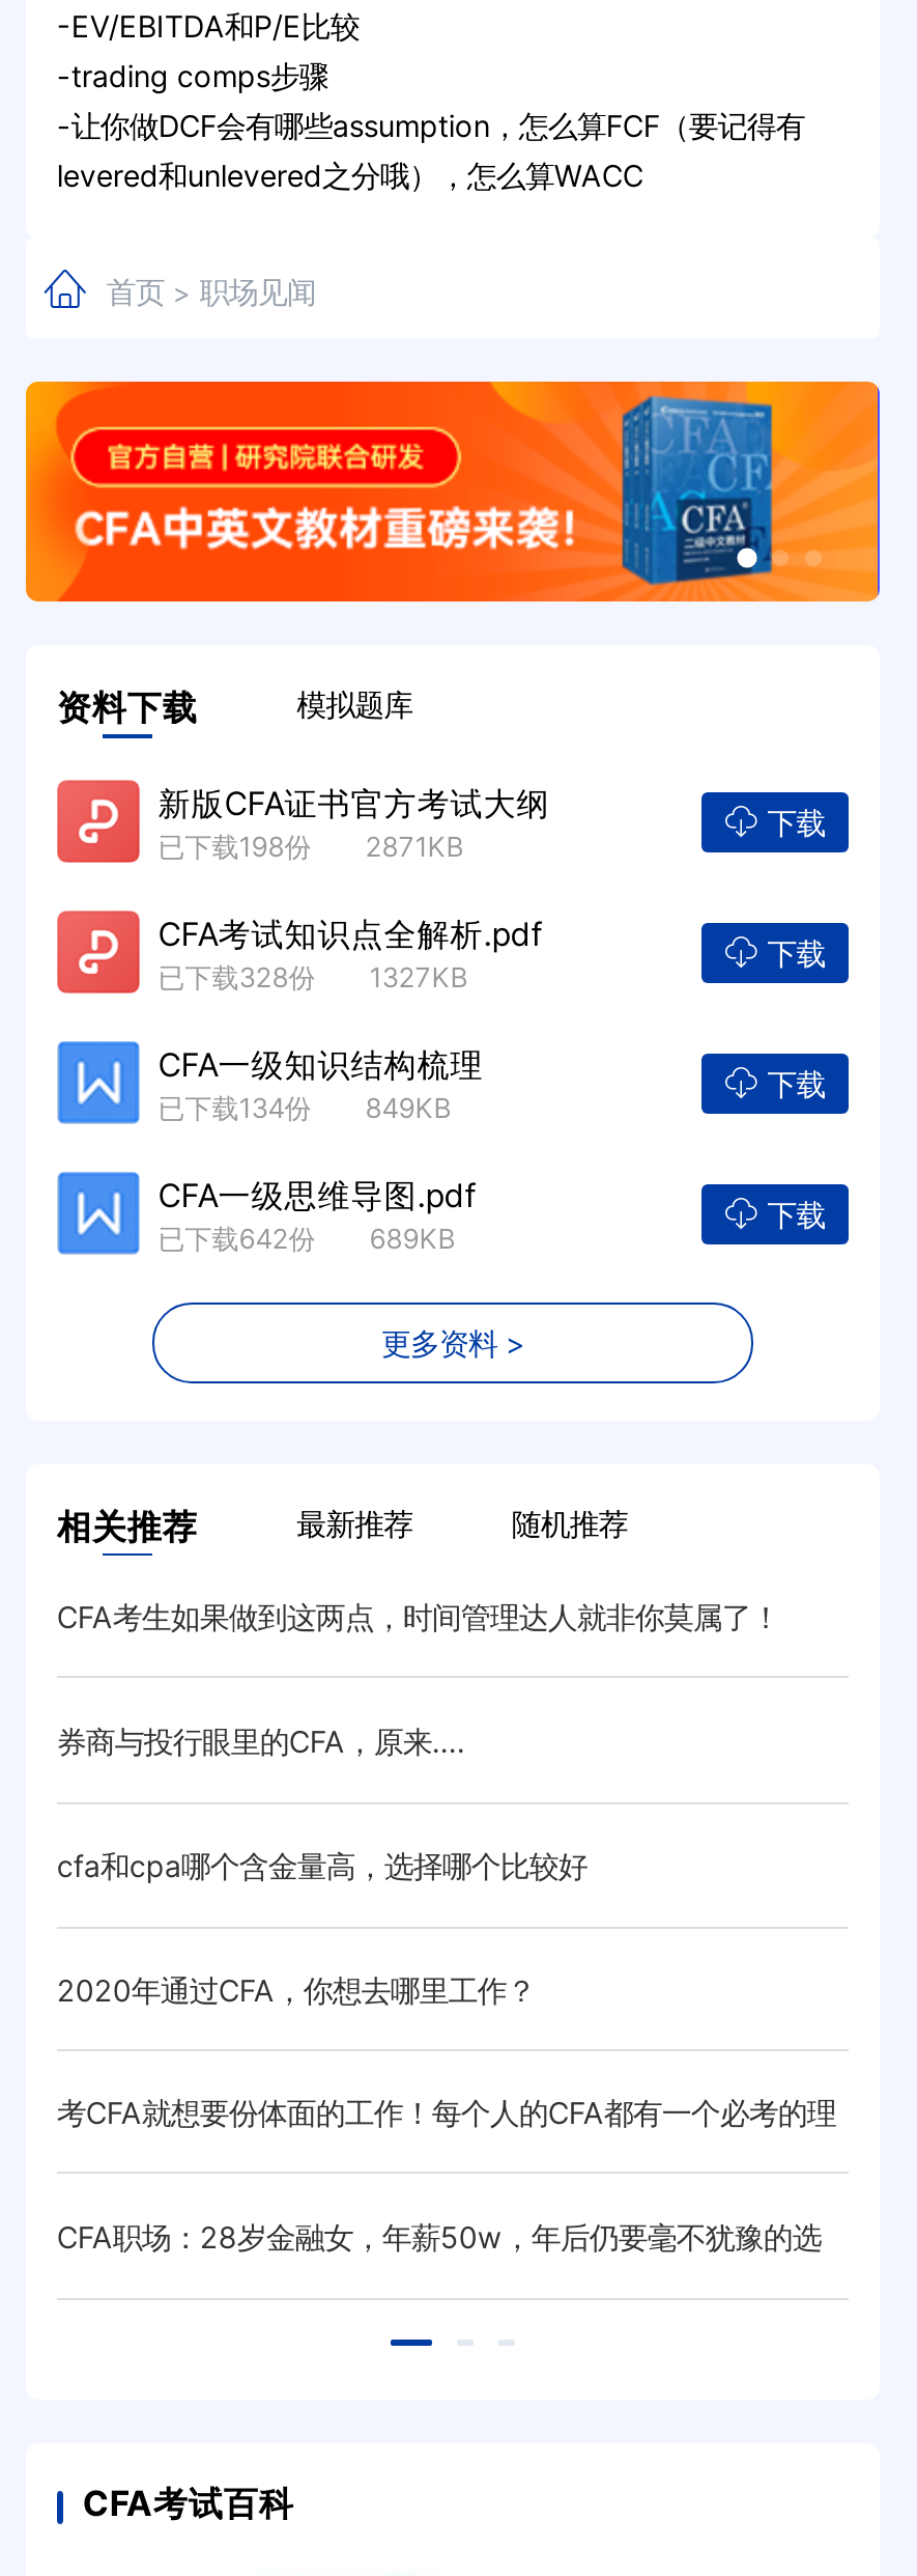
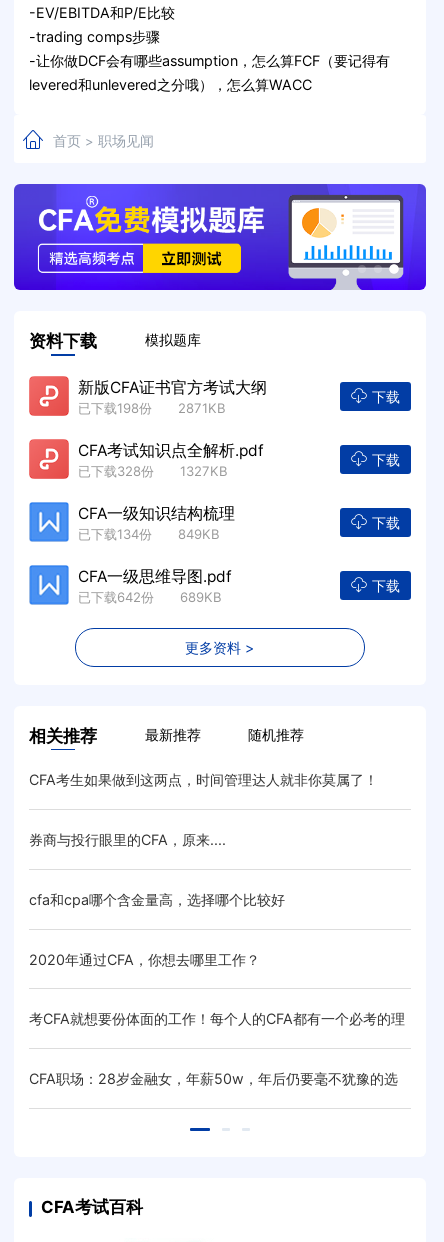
- [image]
+ [image]
